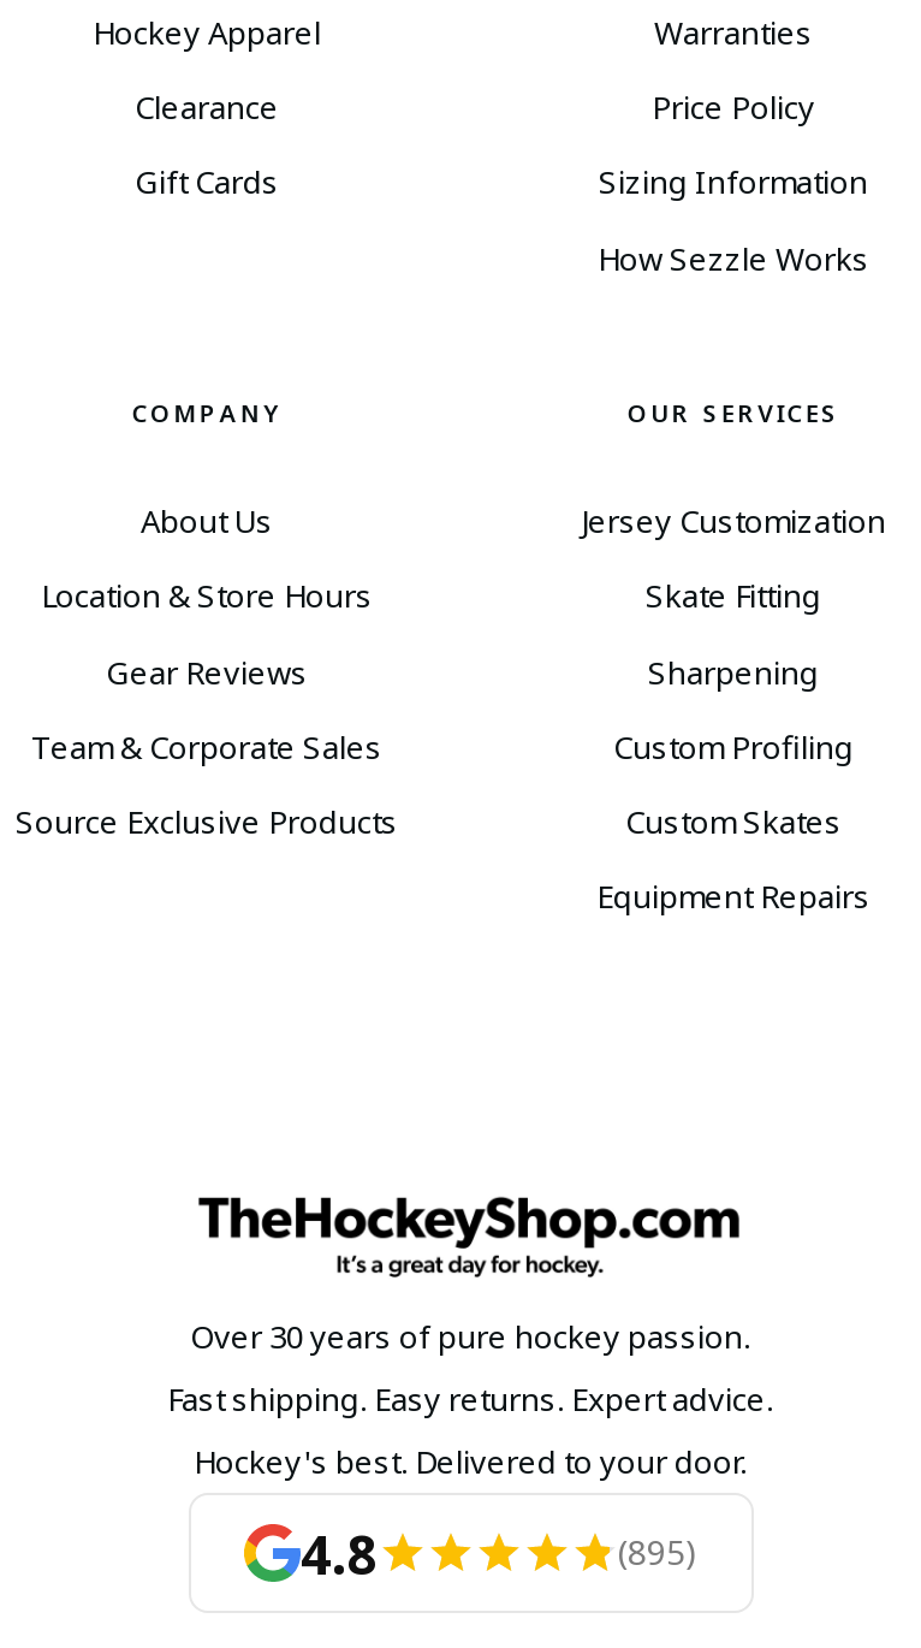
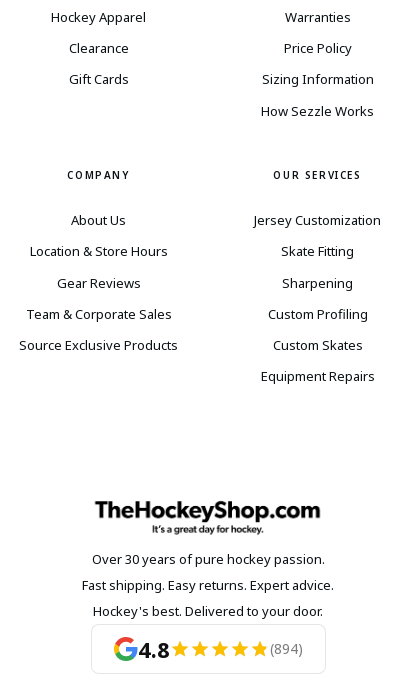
- (895)
+ (894)
